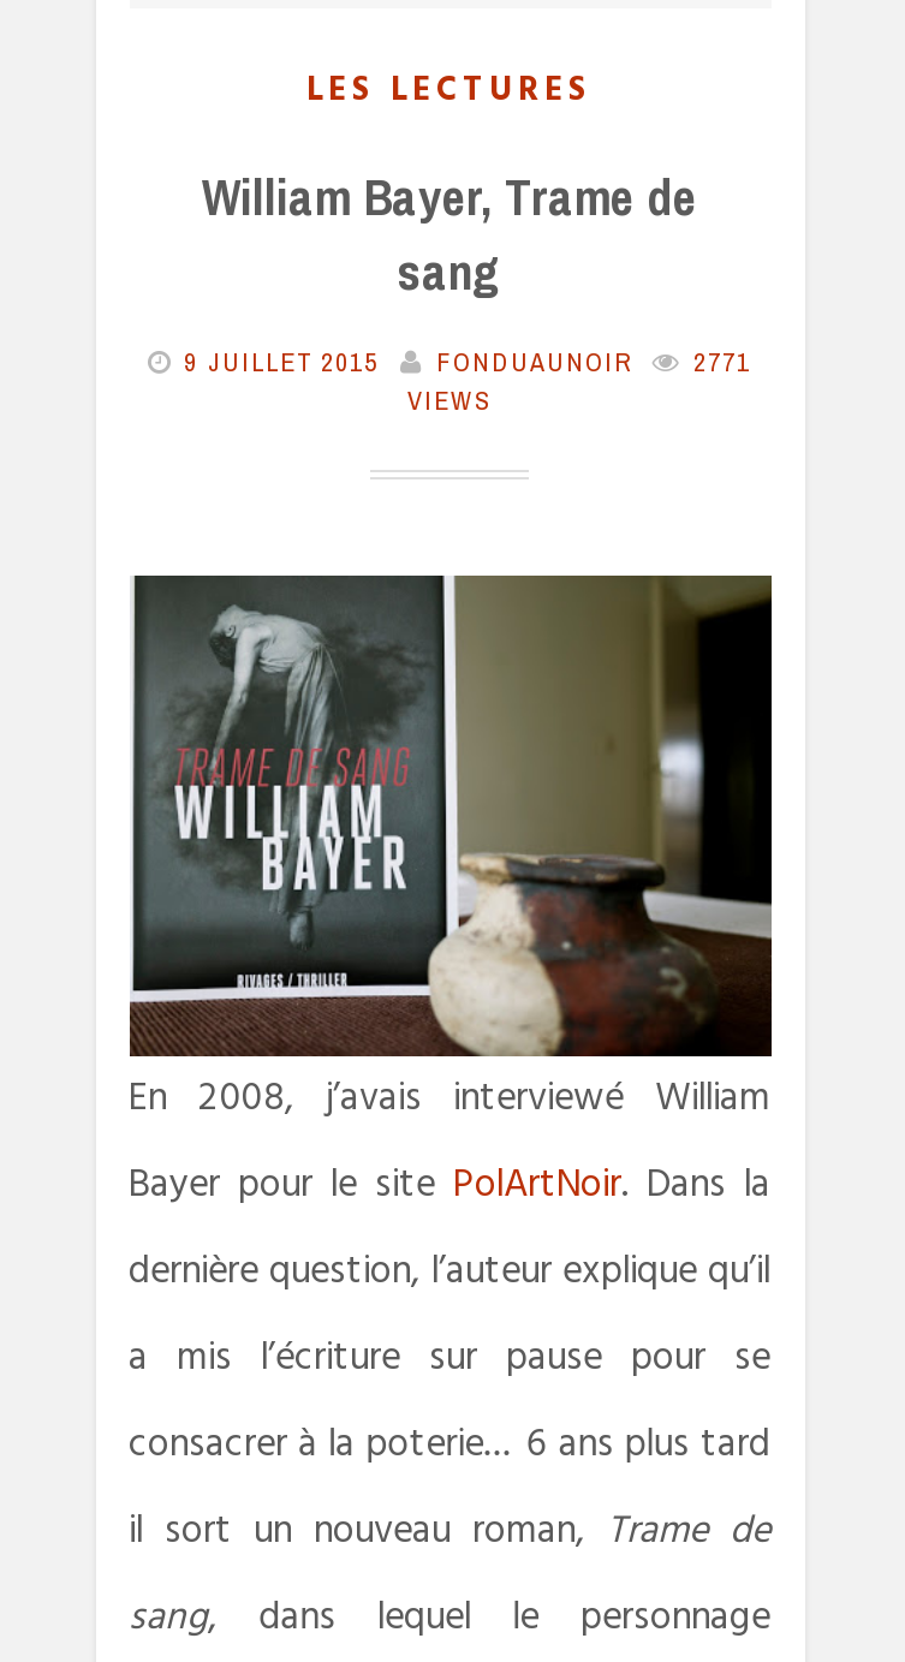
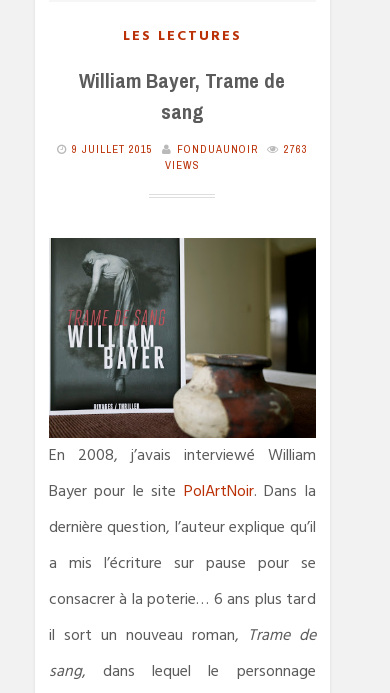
- 9 JUILLET 2015 FONDUAUNOIR 2771
+ 9 JUILLET 2015 FONDUAUNOIR 2763
